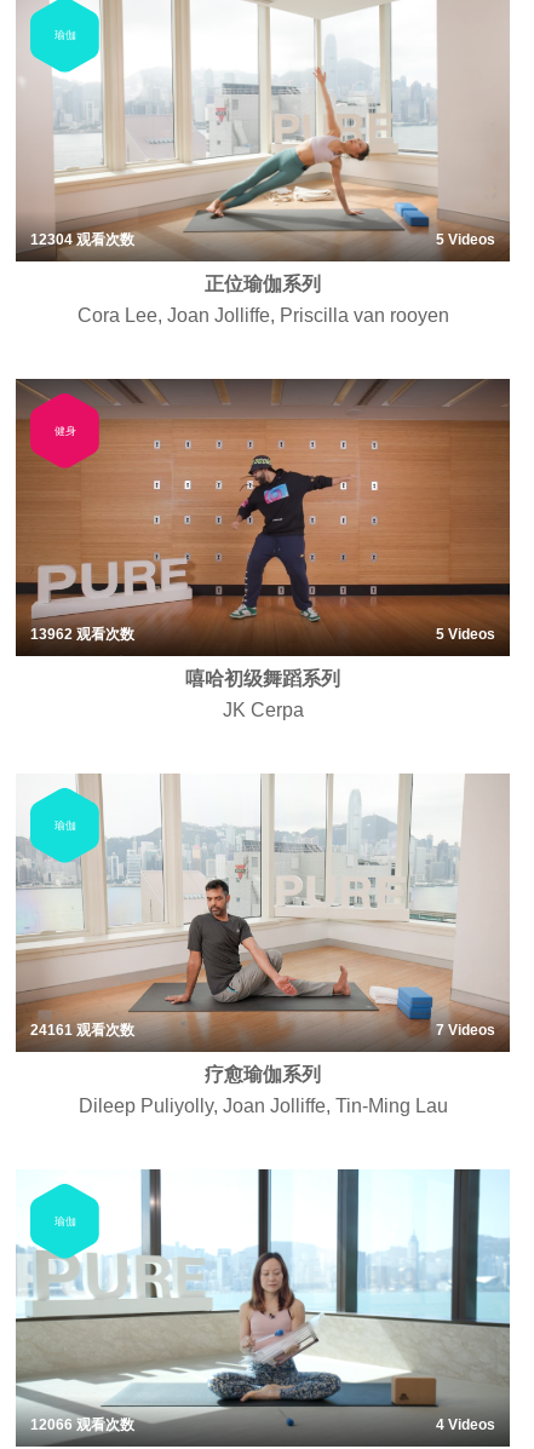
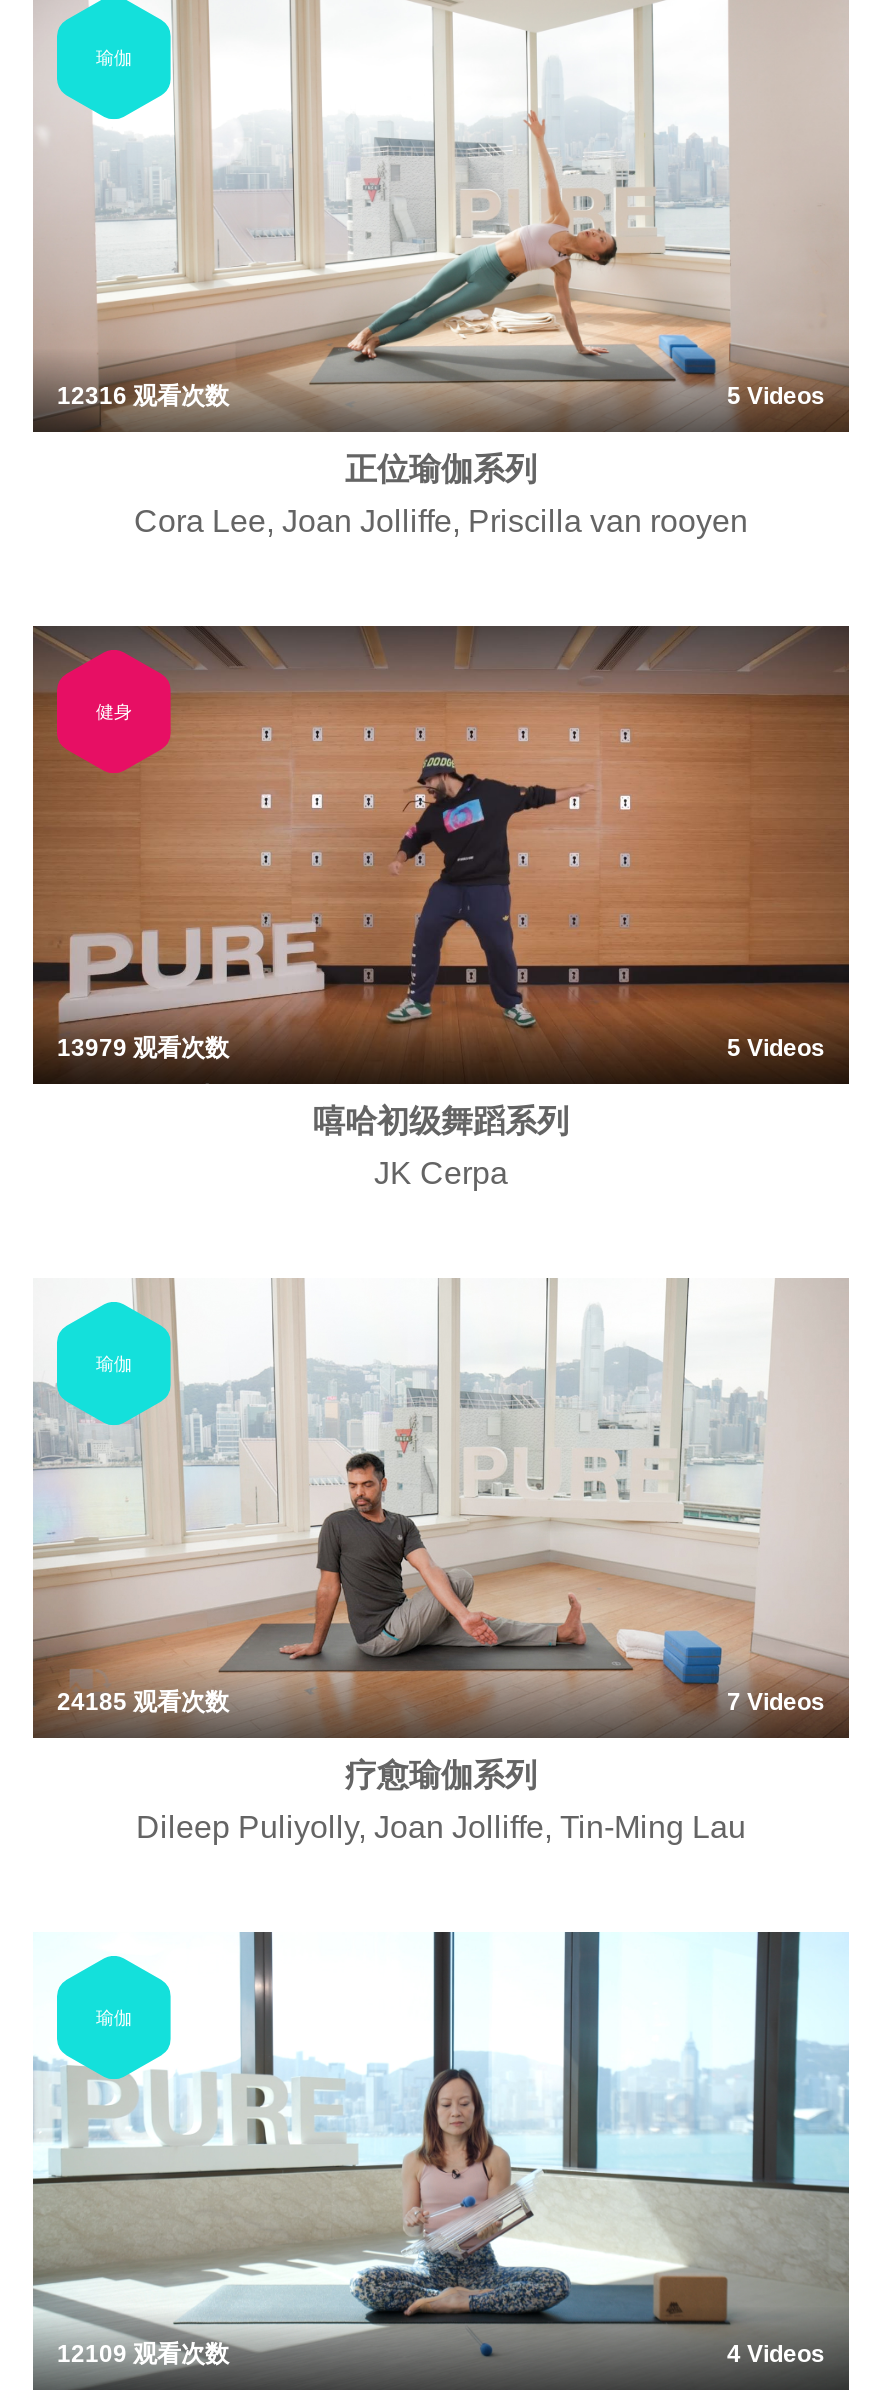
- 12304观看次数
+ 12316观看次数

- 13962观看次数
+ 13979观看次数

- 24161观看次数
+ 24185观看次数

- 12066观看次数
+ 12109观看次数
